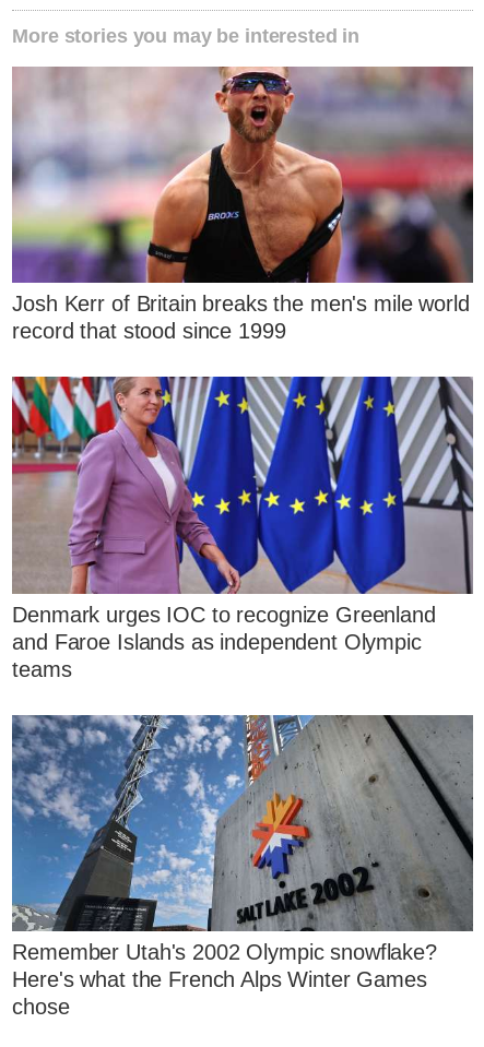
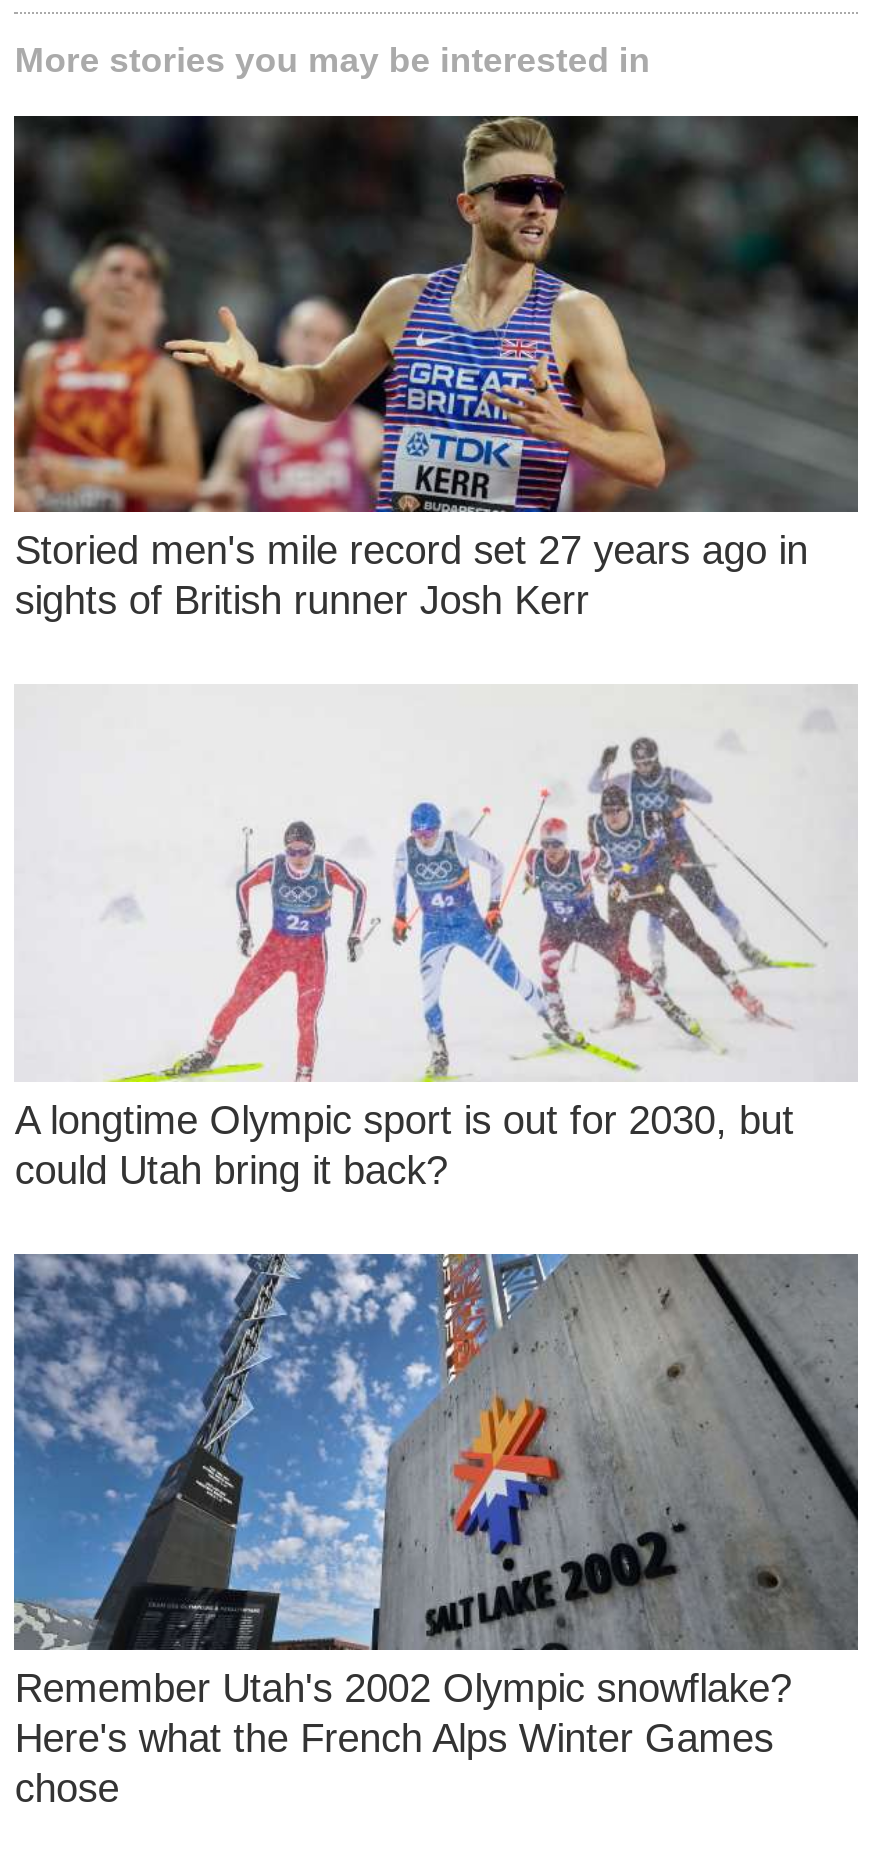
- [image]
- Josh Kerr of Britain breaks the men's mile world
- record that stood since 1999
+ [image]
+ Storied men's mile record set 27 years ago in
+ sights of British runner Josh Kerr

- [image]
- Denmark urges IOC to recognize Greenland
- and Faroe Islands as independent Olympic
- teams
+ [image]
+ A longtime Olympic sport is out for 2030, but
+ could Utah bring it back?
